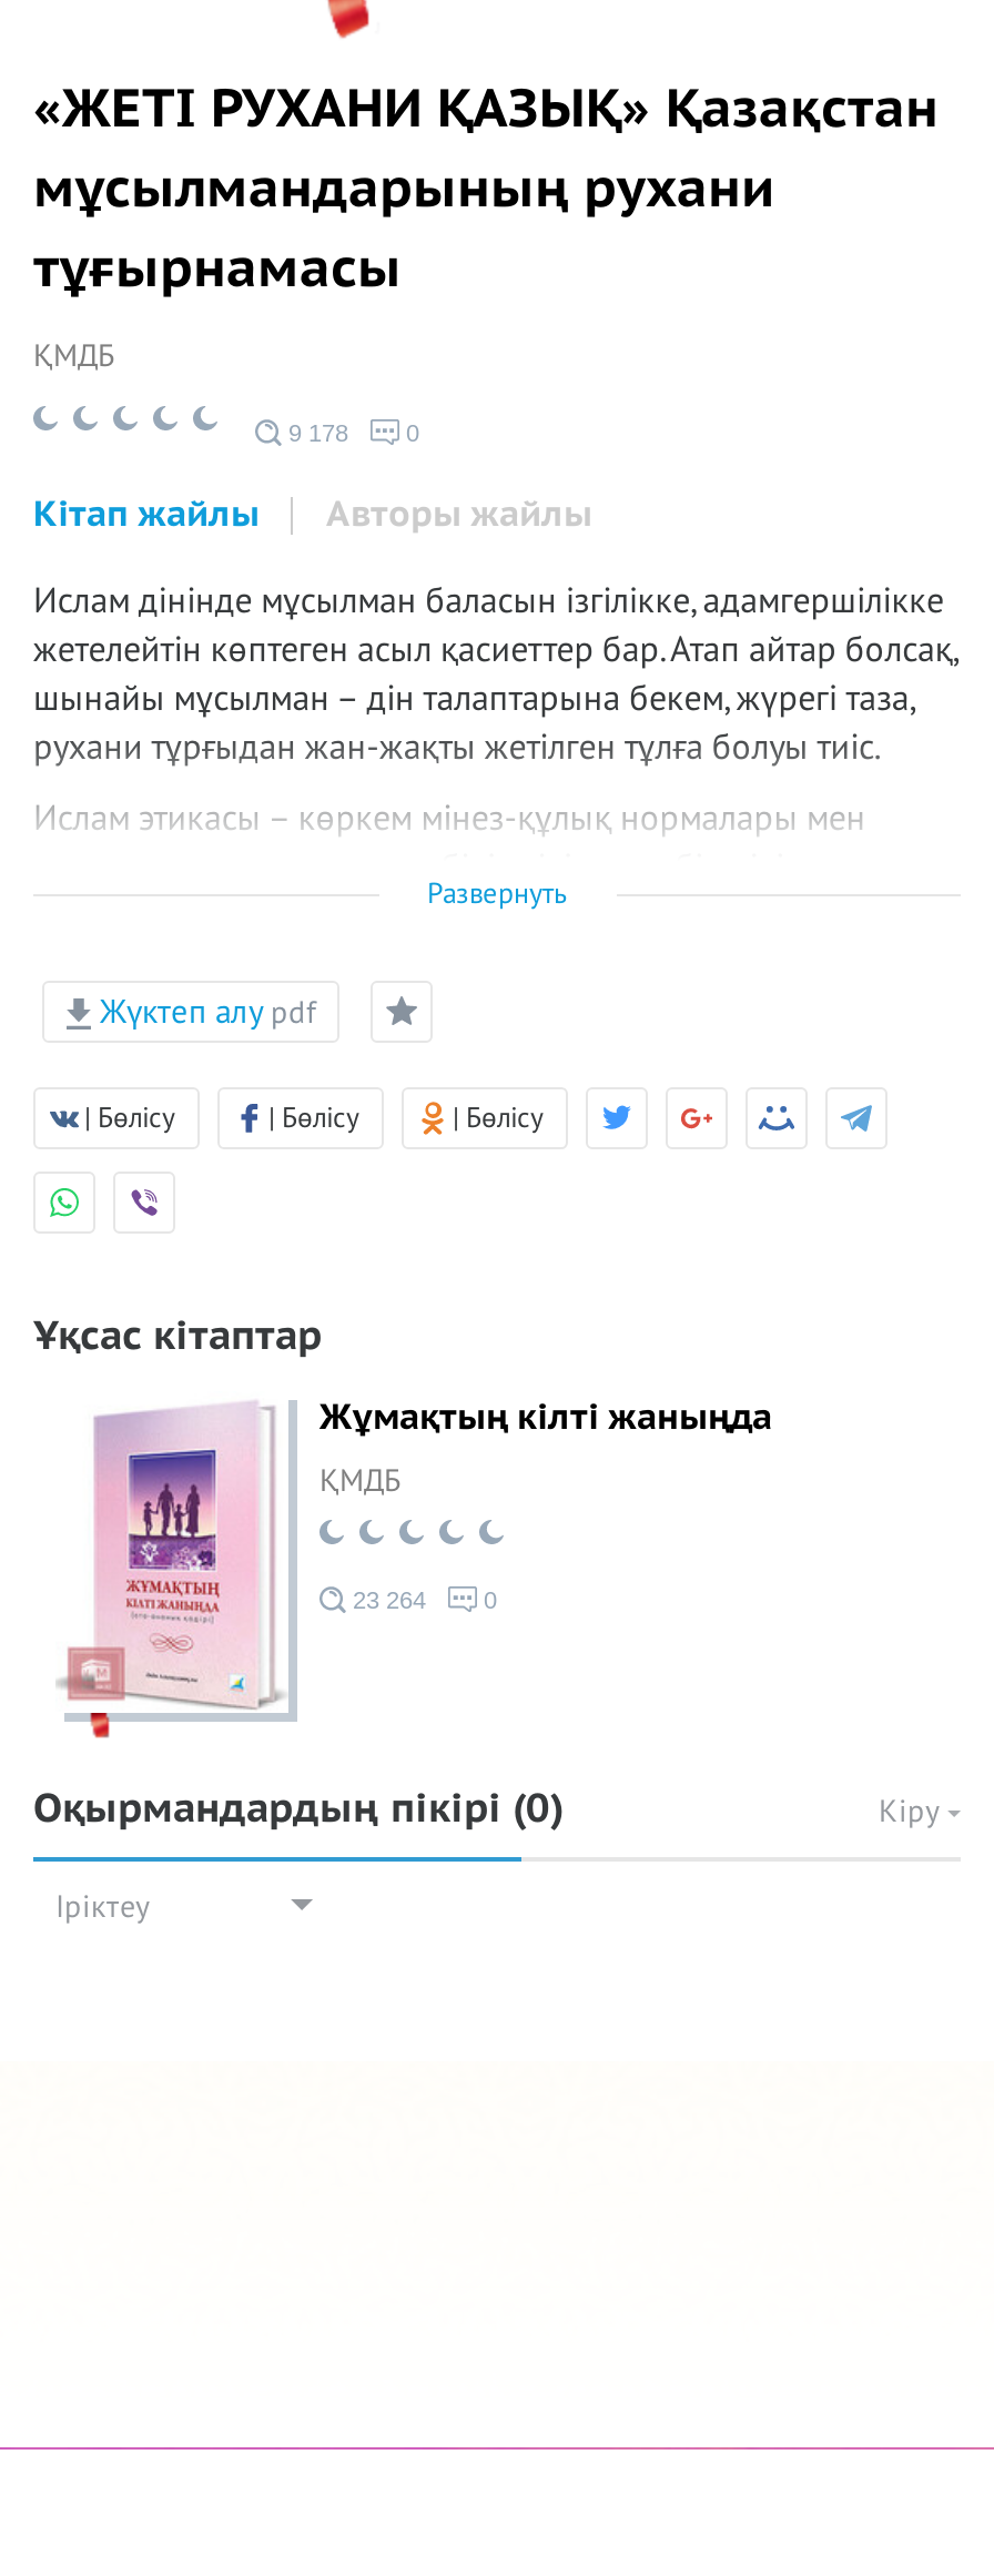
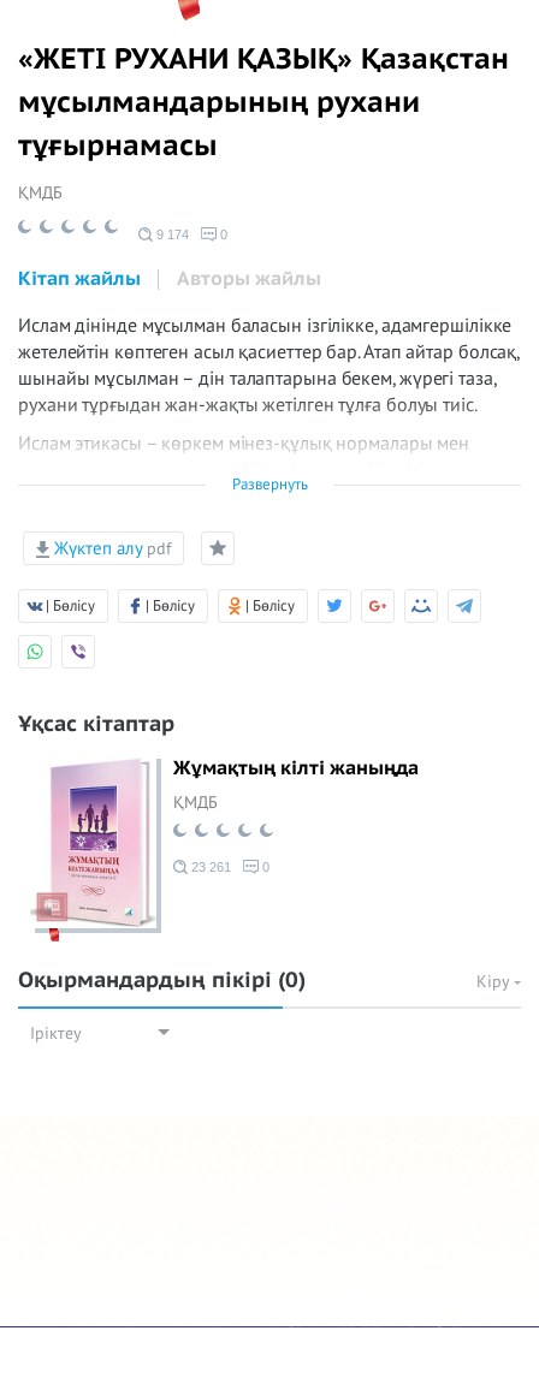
- 9 178
+ 9 174

- 23 264
+ 23 261
